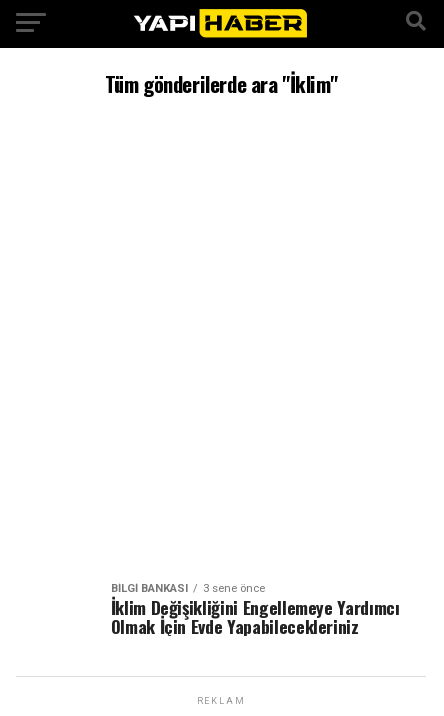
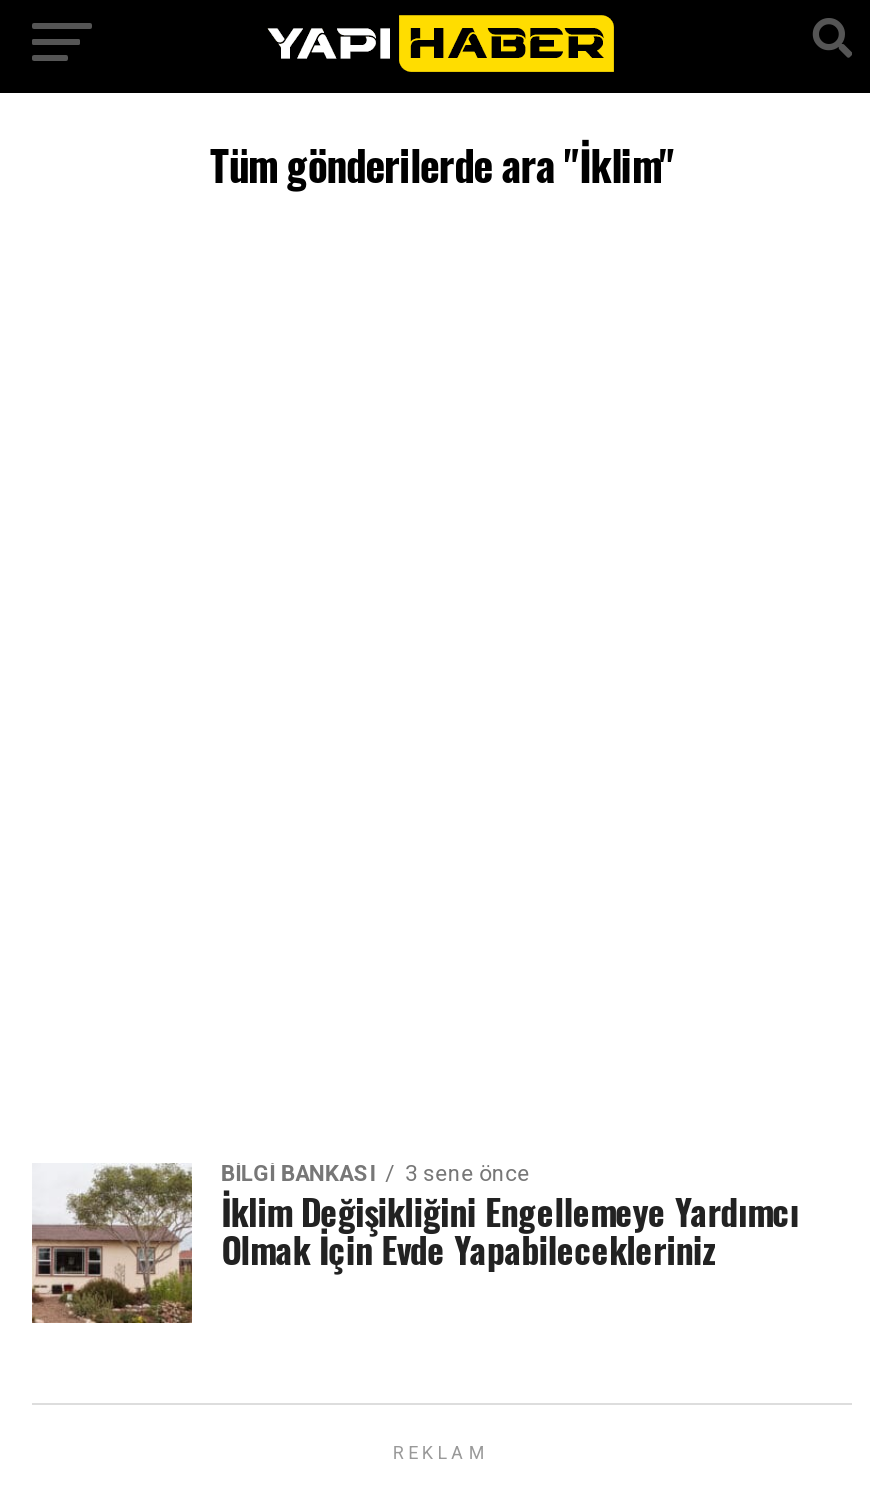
+ [image]
